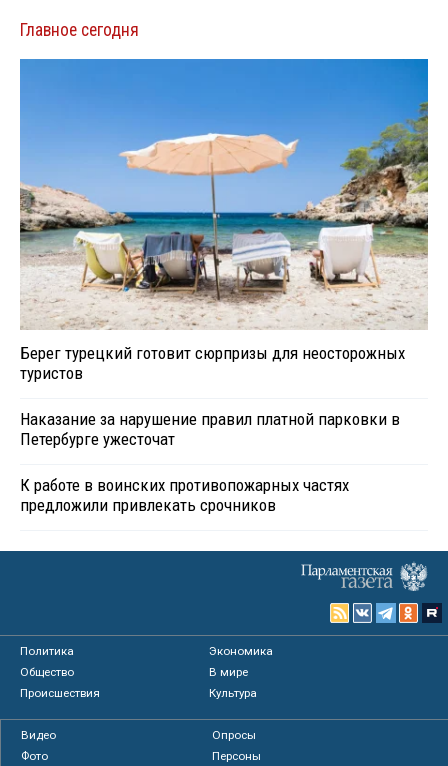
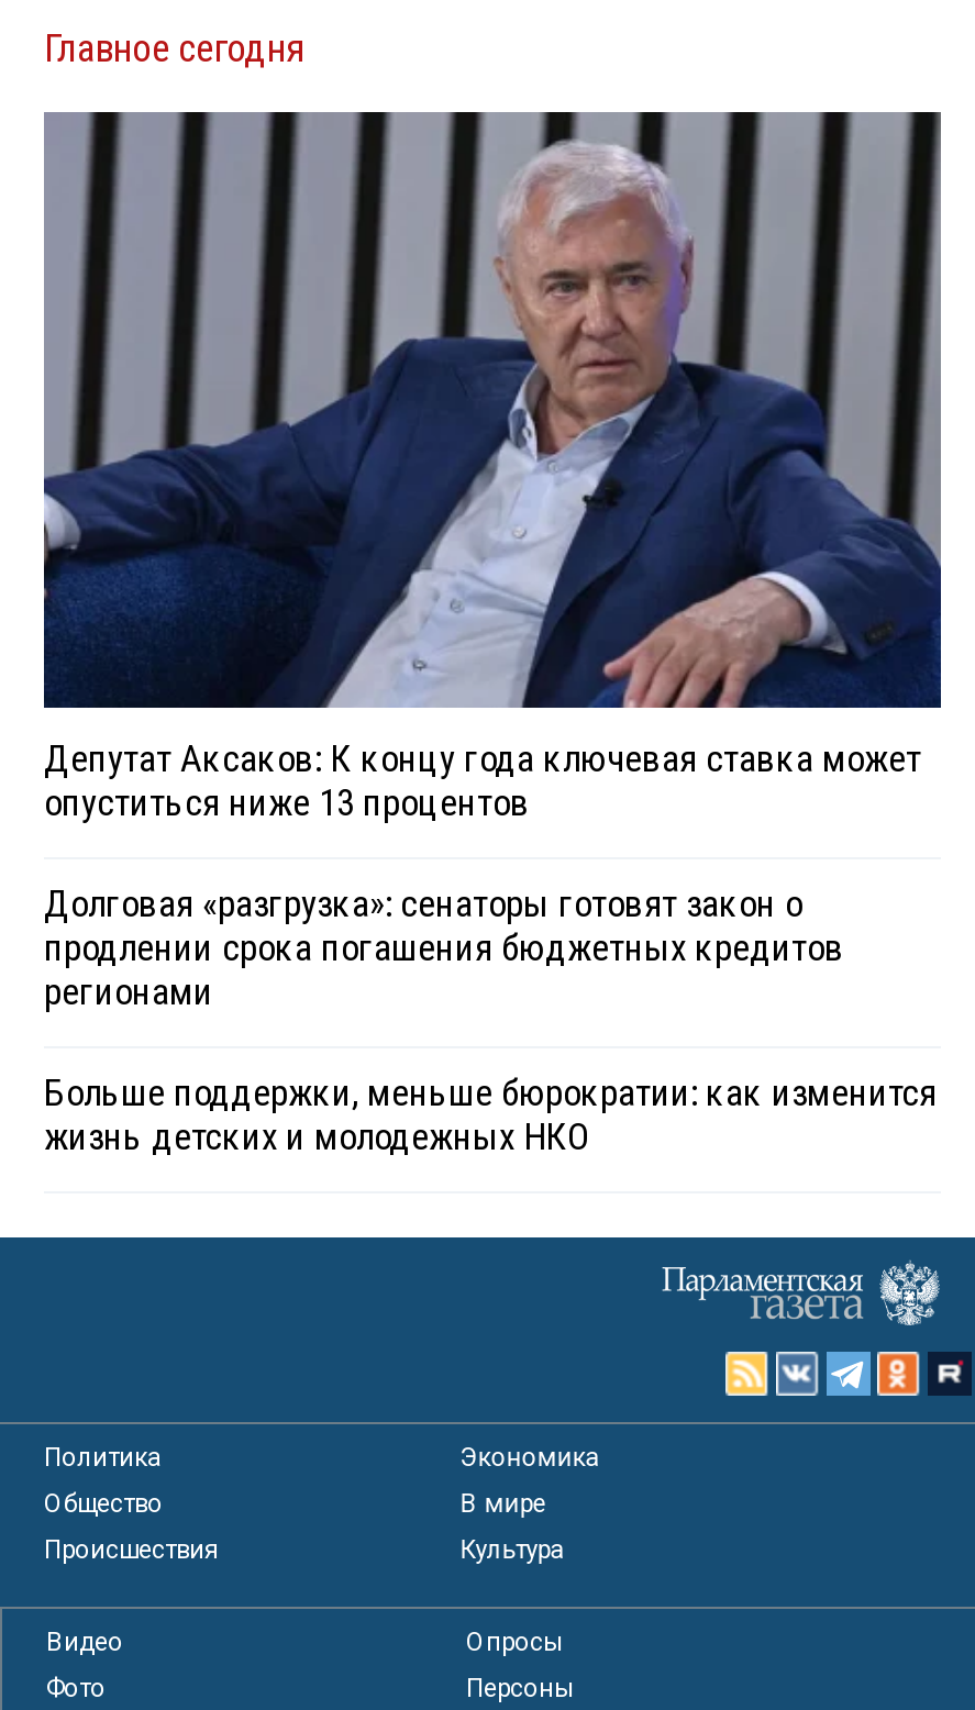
- [image]
- Берег турецкий готовит сюрпризы для неосторожных
- туристов
+ [image]
+ Депутат Аксаков: К концу года ключевая ставка может
+ опуститься ниже 13 процентов

- Наказание за нарушение правил платной парковки в
- Петербурге ужесточат
+ Долговая «разгрузка»: сенаторы готовят закон о
+ продлении срока погашения бюджетных кредитов
+ регионами

- К работе в воинских противопожарных частях
- предложили привлекать срочников
+ Больше поддержки, меньше бюрократии: как изменится
+ жизнь детских и молодежных НКО
